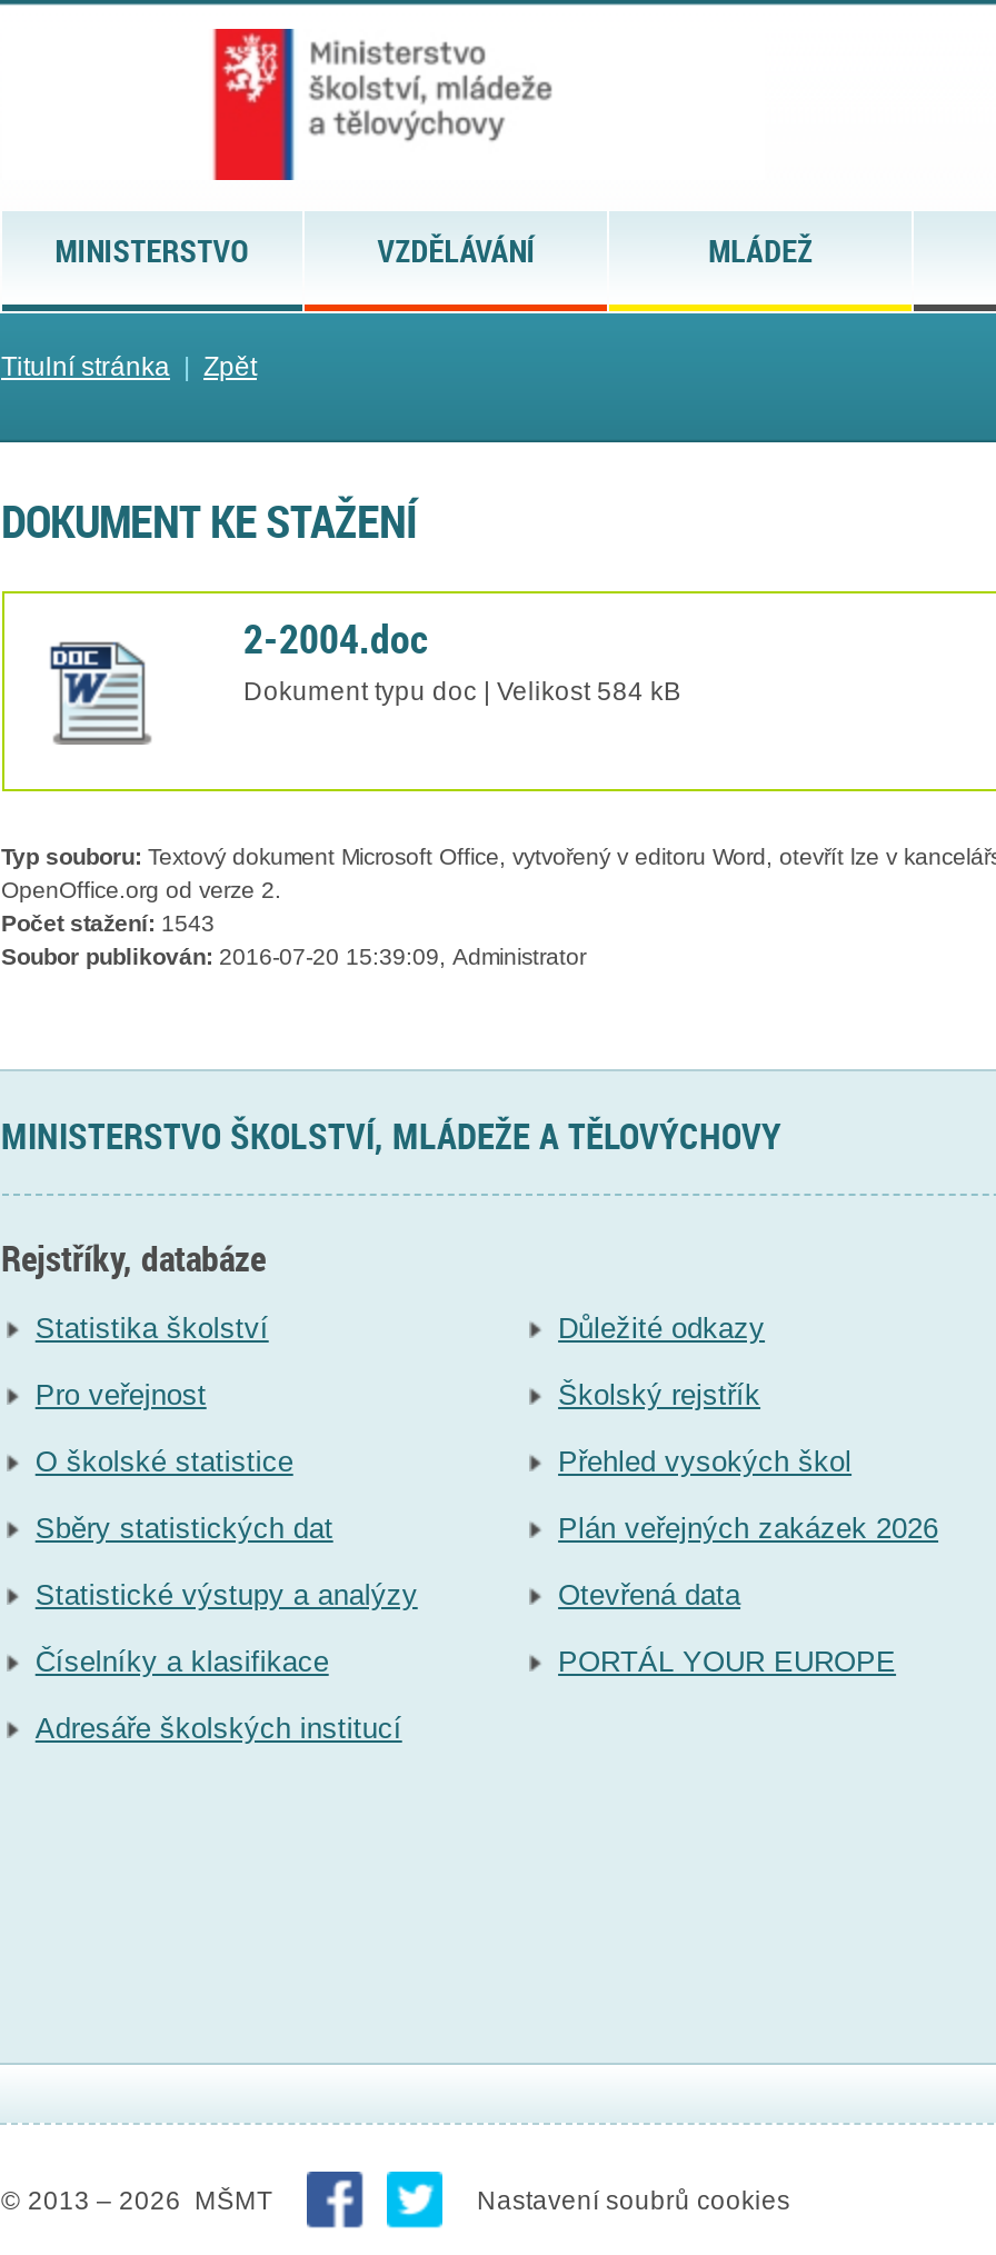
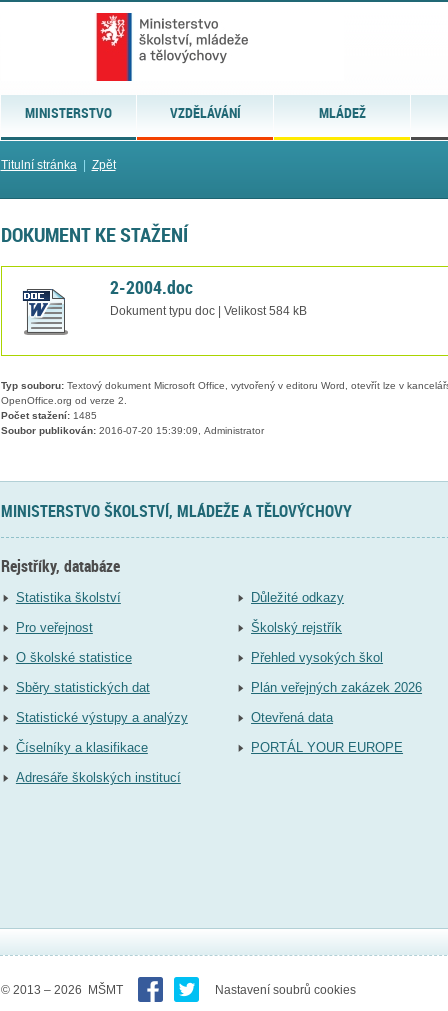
- Počet stažení: 1543
+ Počet stažení: 1485
